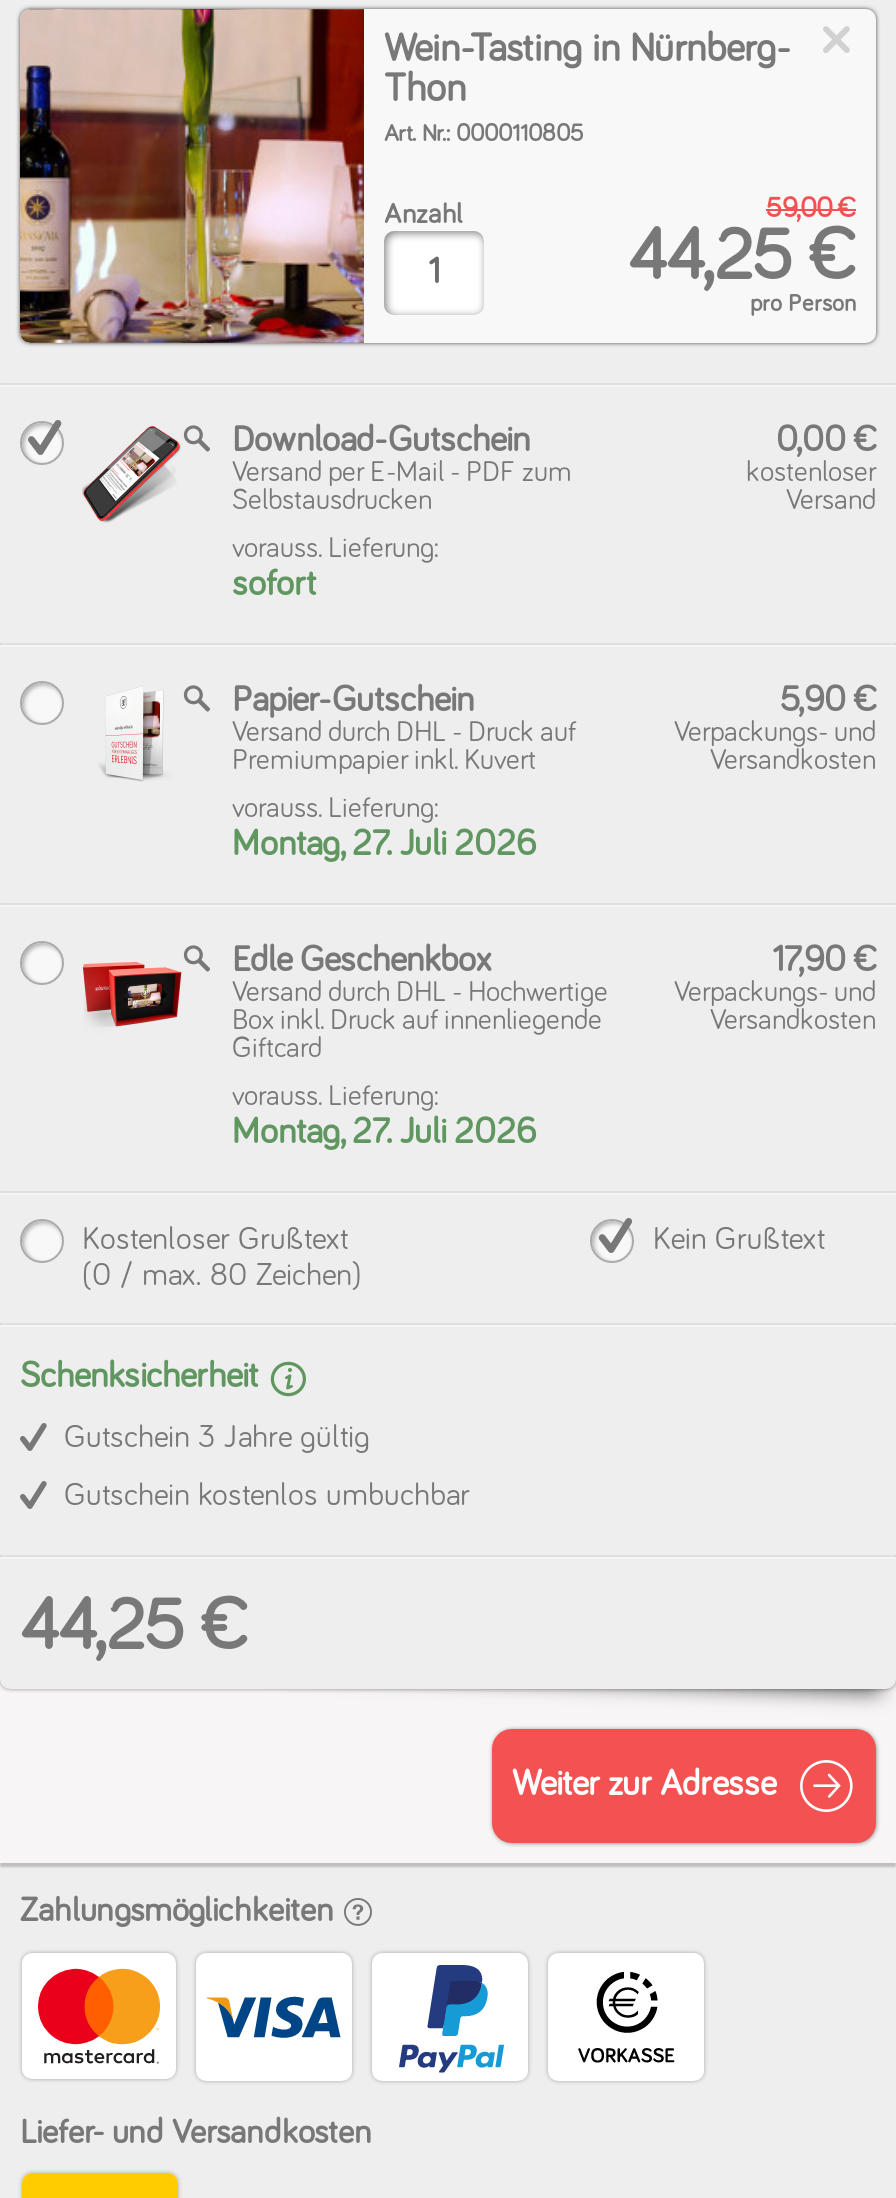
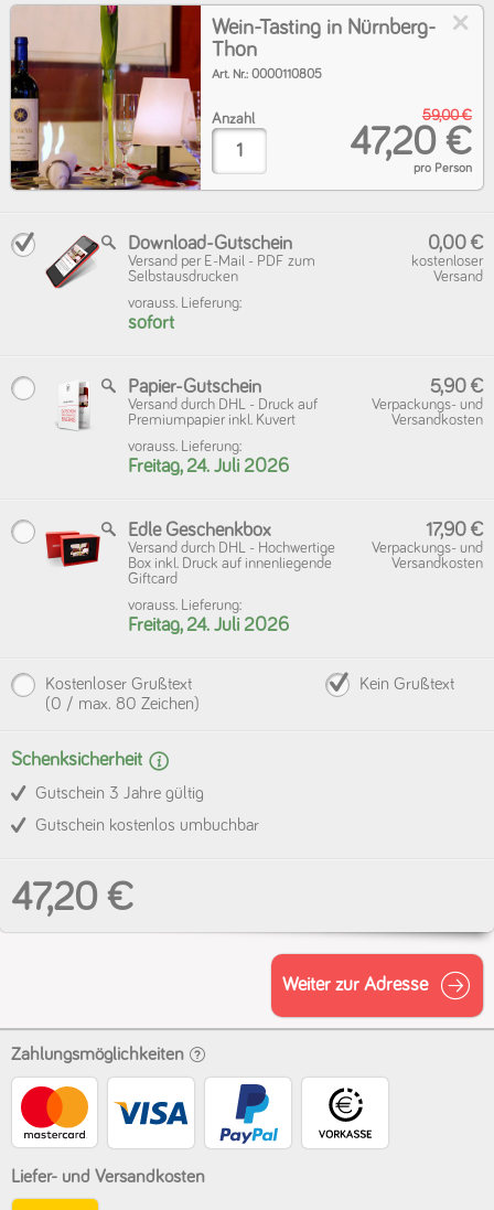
- 44,25 €
+ 47,20 €

- Montag, 27. Juli 2026
+ Freitag, 24. Juli 2026

- Montag, 27. Juli 2026
+ Freitag, 24. Juli 2026

- 44,25 €
+ 47,20 €
